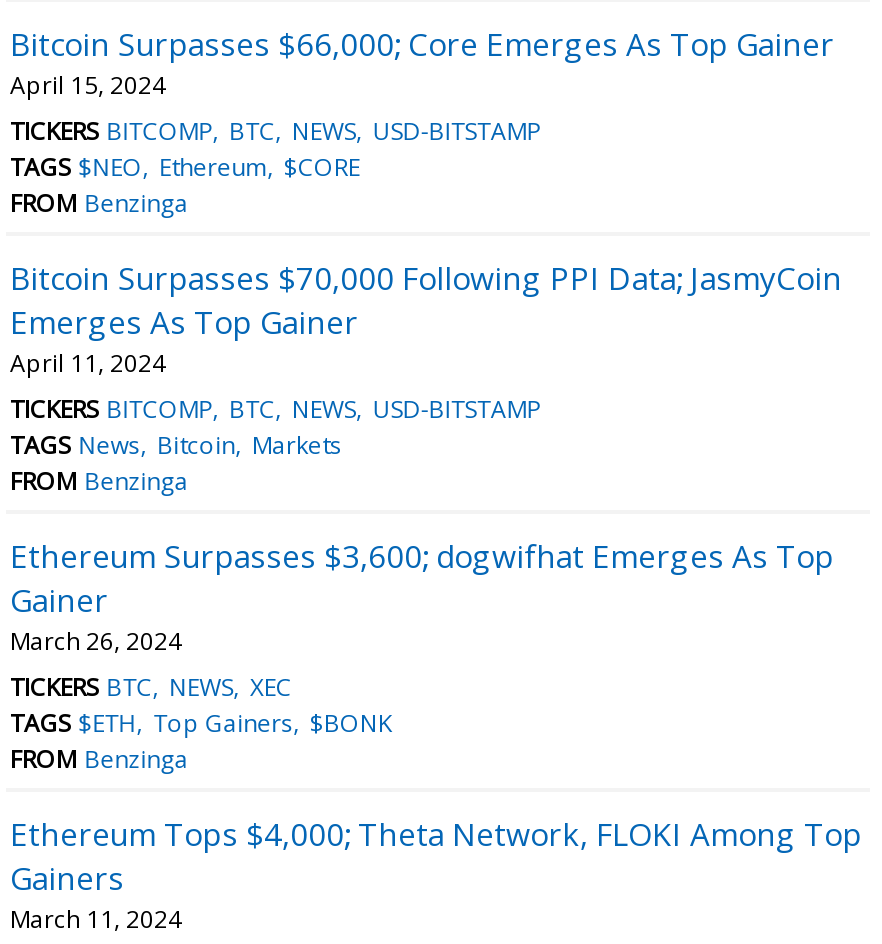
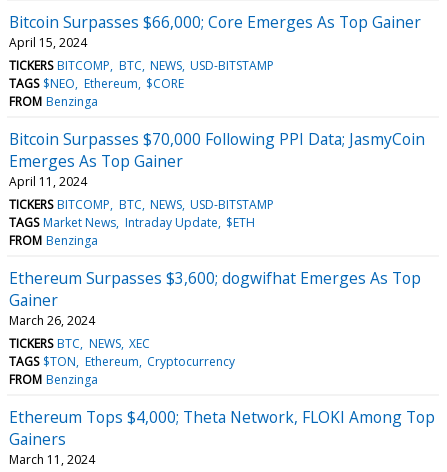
- TAGS News Bitcoin Markets
+ TAGS Market News Intraday Update $ETH

- TAGS $ETH Top Gainers $BONK
+ TAGS $TON Ethereum Cryptocurrency
